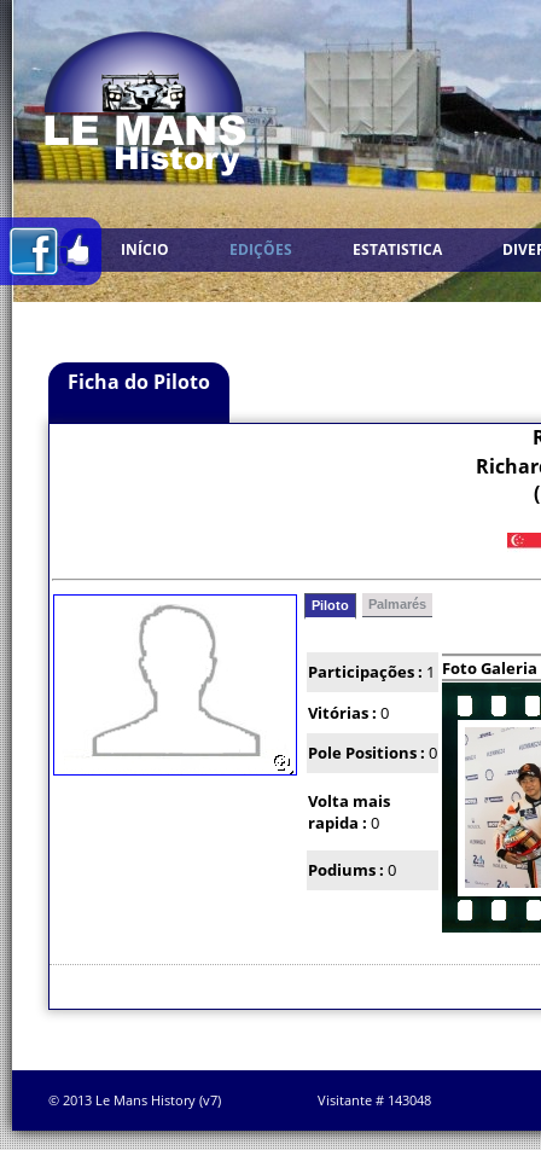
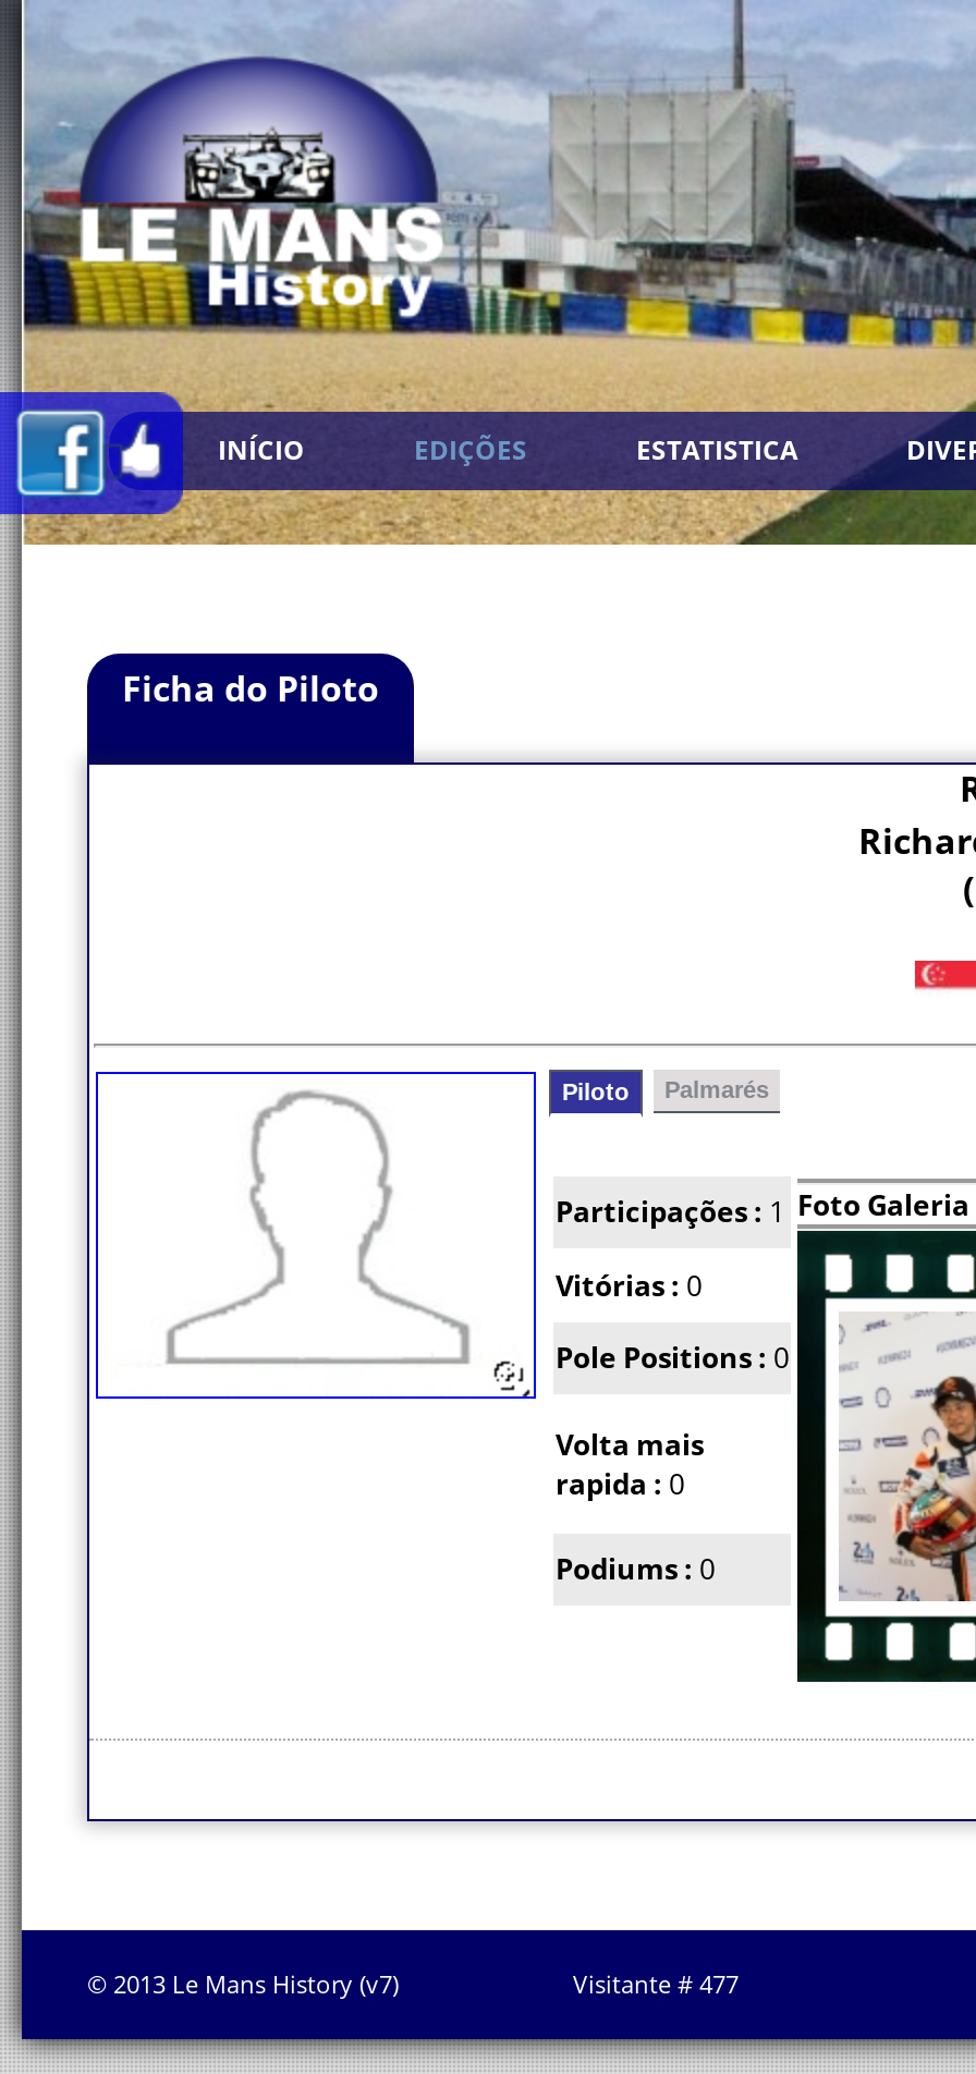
- Visitante # 143048
+ Visitante # 477
